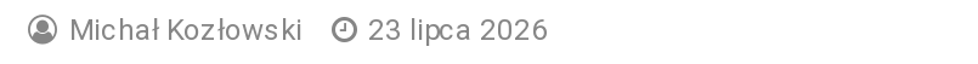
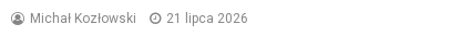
- Michał Kozłowski 23 lipca 2026
+ Michał Kozłowski 21 lipca 2026
